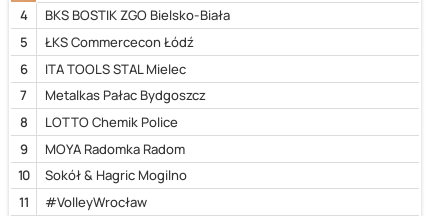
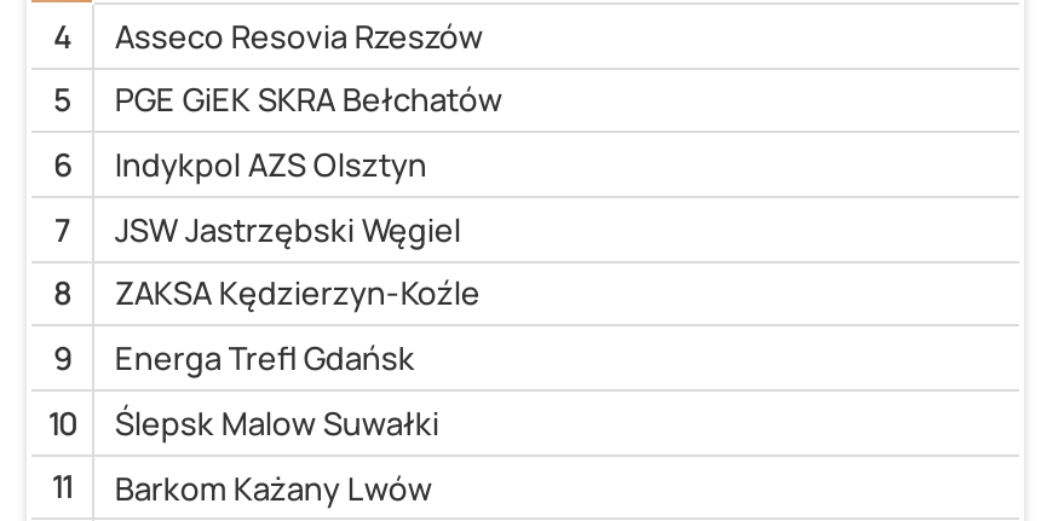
- BKS BOSTIK ZGO Bielsko-Biała
+ Asseco Resovia Rzeszów

- ŁKS Commercecon Łódź
+ PGE GiEK SKRA Bełchatów

- ITA TOOLS STAL Mielec
+ Indykpol AZS Olsztyn

- Metalkas Pałac Bydgoszcz
+ JSW Jastrzębski Węgiel

- LOTTO Chemik Police
+ ZAKSA Kędzierzyn-Koźle

- MOYA Radomka Radom
+ Energa Trefl Gdańsk

- Sokół & Hagric Mogilno
+ Ślepsk Malow Suwałki

- #VolleyWrocław
+ Barkom Każany Lwów
